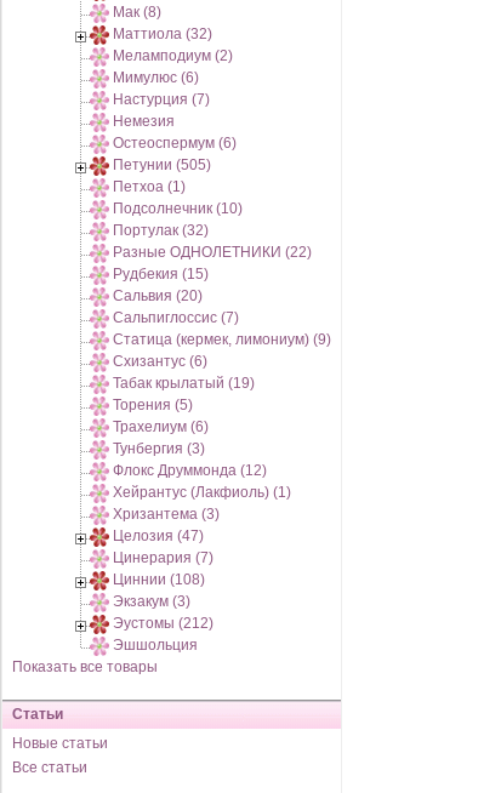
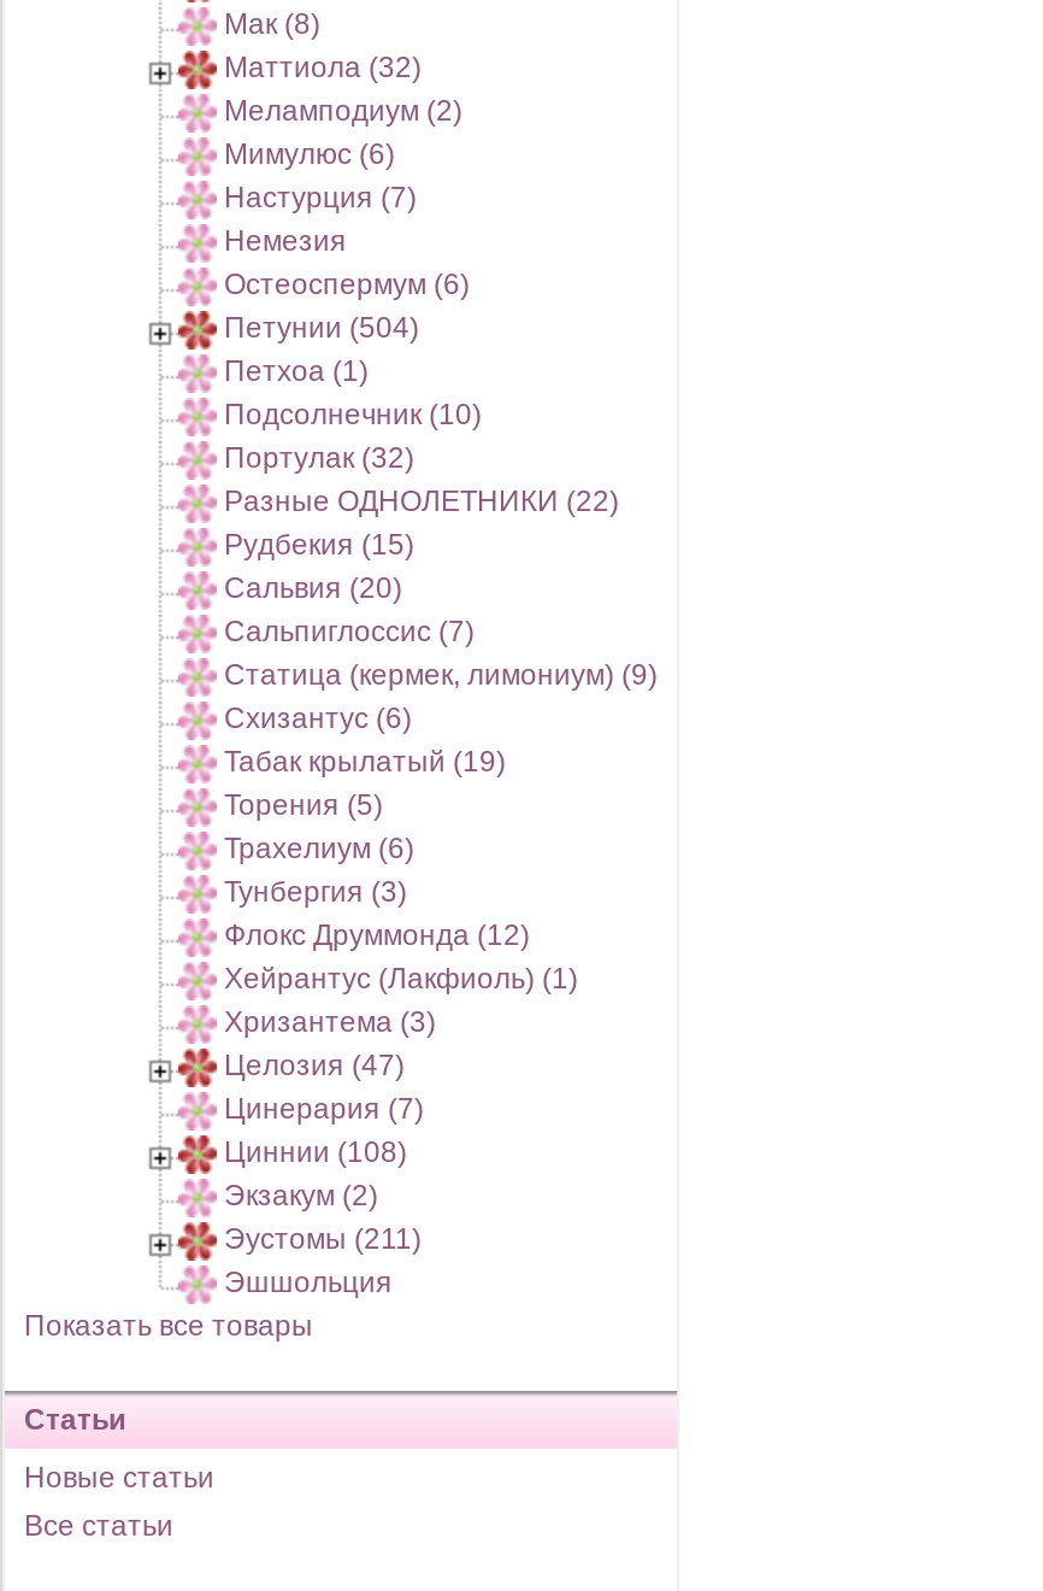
- Петунии (505)
+ Петунии (504)

- Экзакум (3)
+ Экзакум (2)

- Эустомы (212)
+ Эустомы (211)
